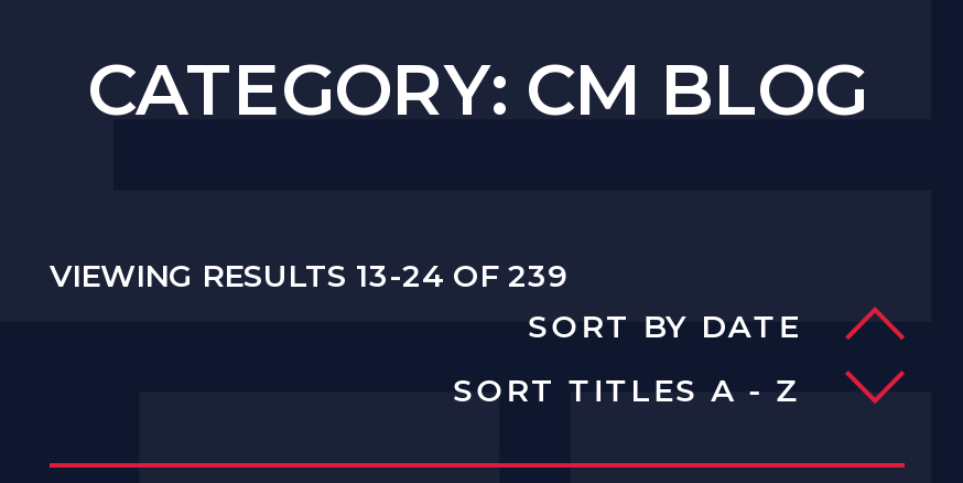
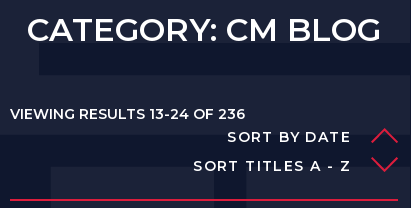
- VIEWING RESULTS 13-24 OF 239
+ VIEWING RESULTS 13-24 OF 236
